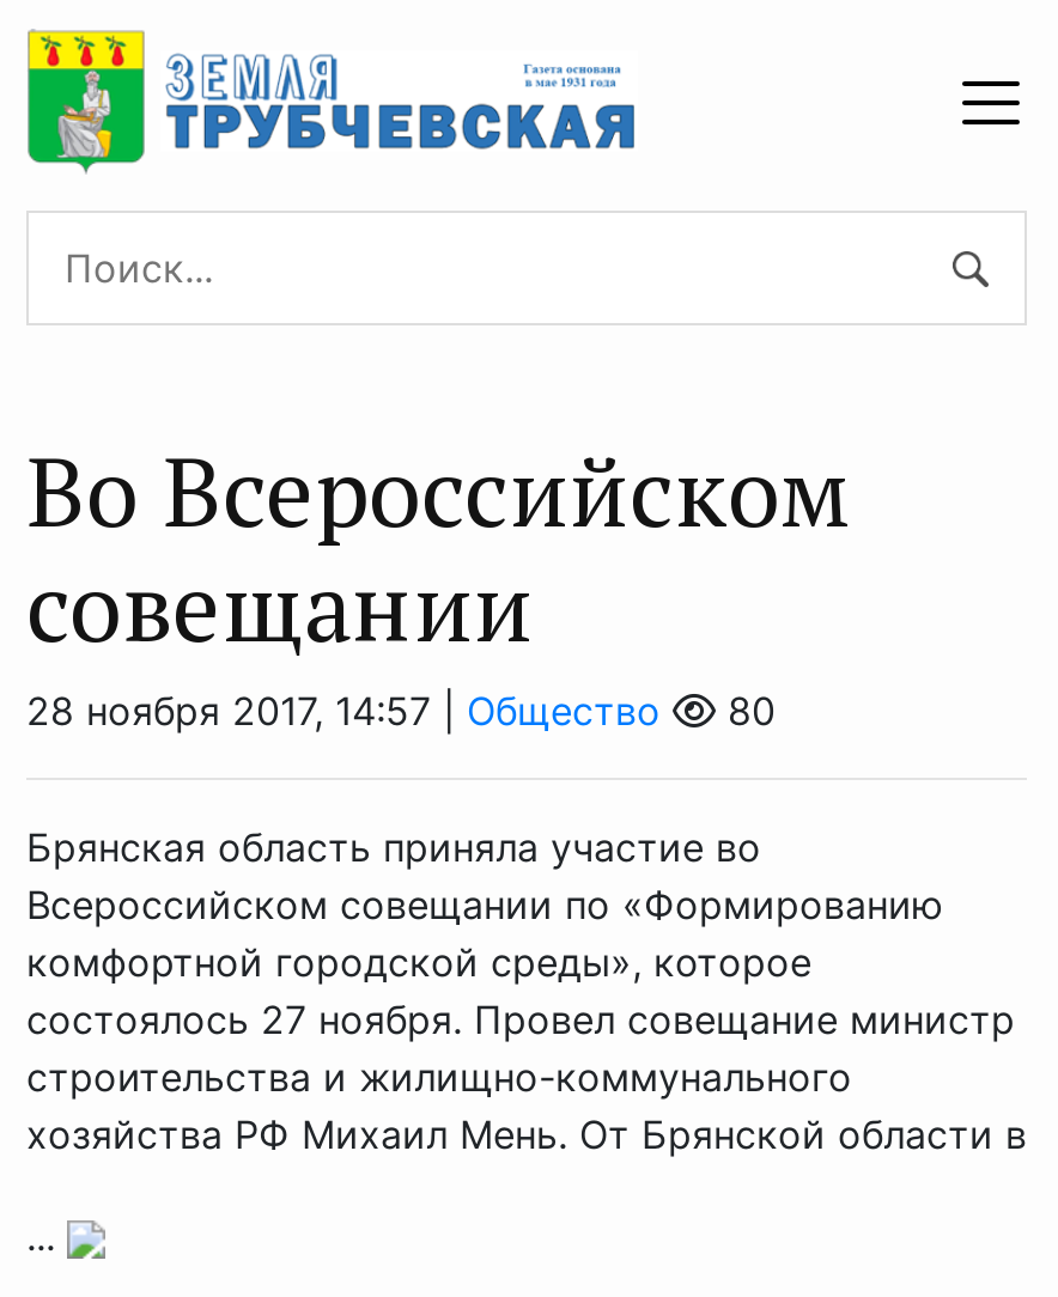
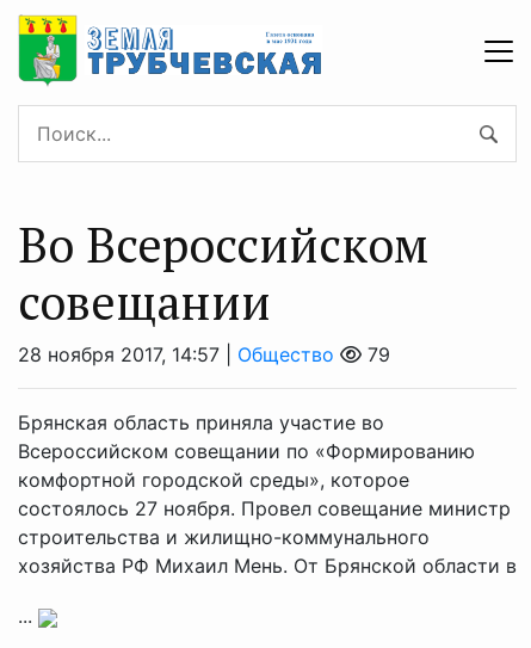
- 80
+ 79
